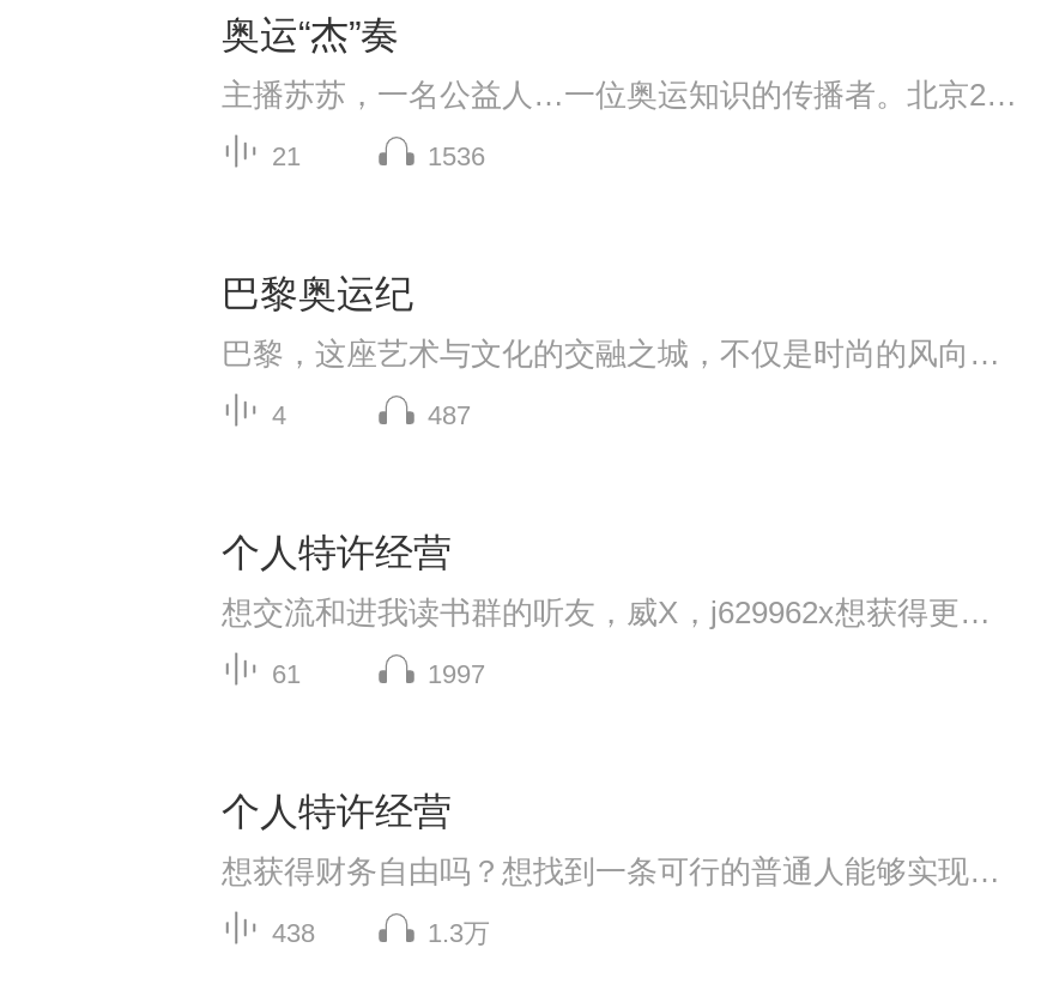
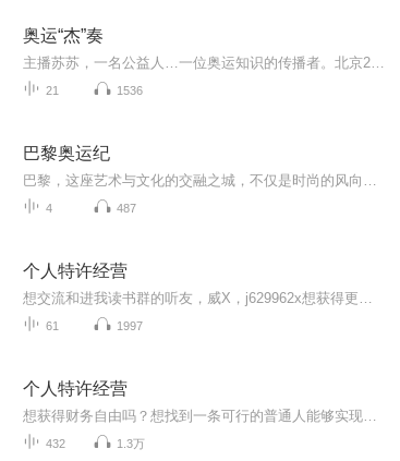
- 438
+ 432
